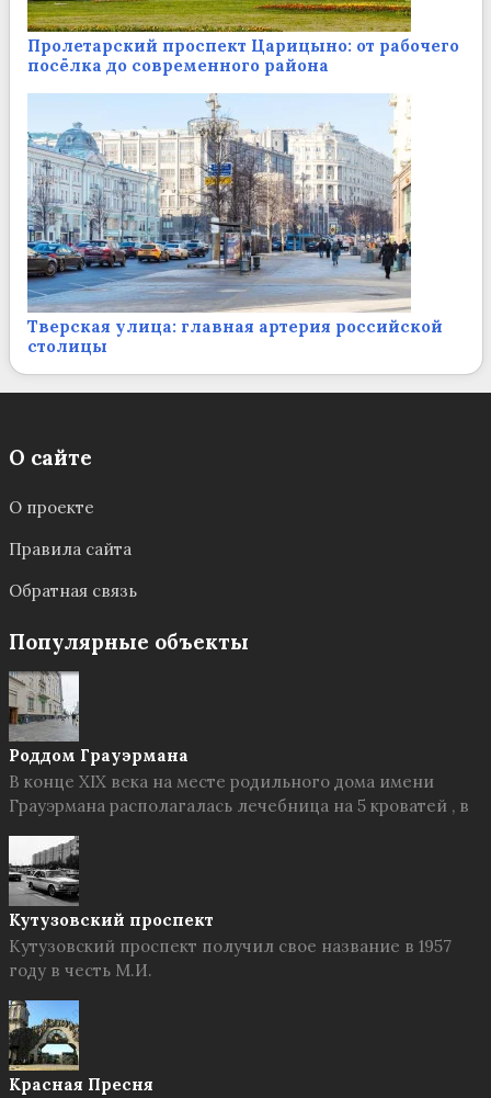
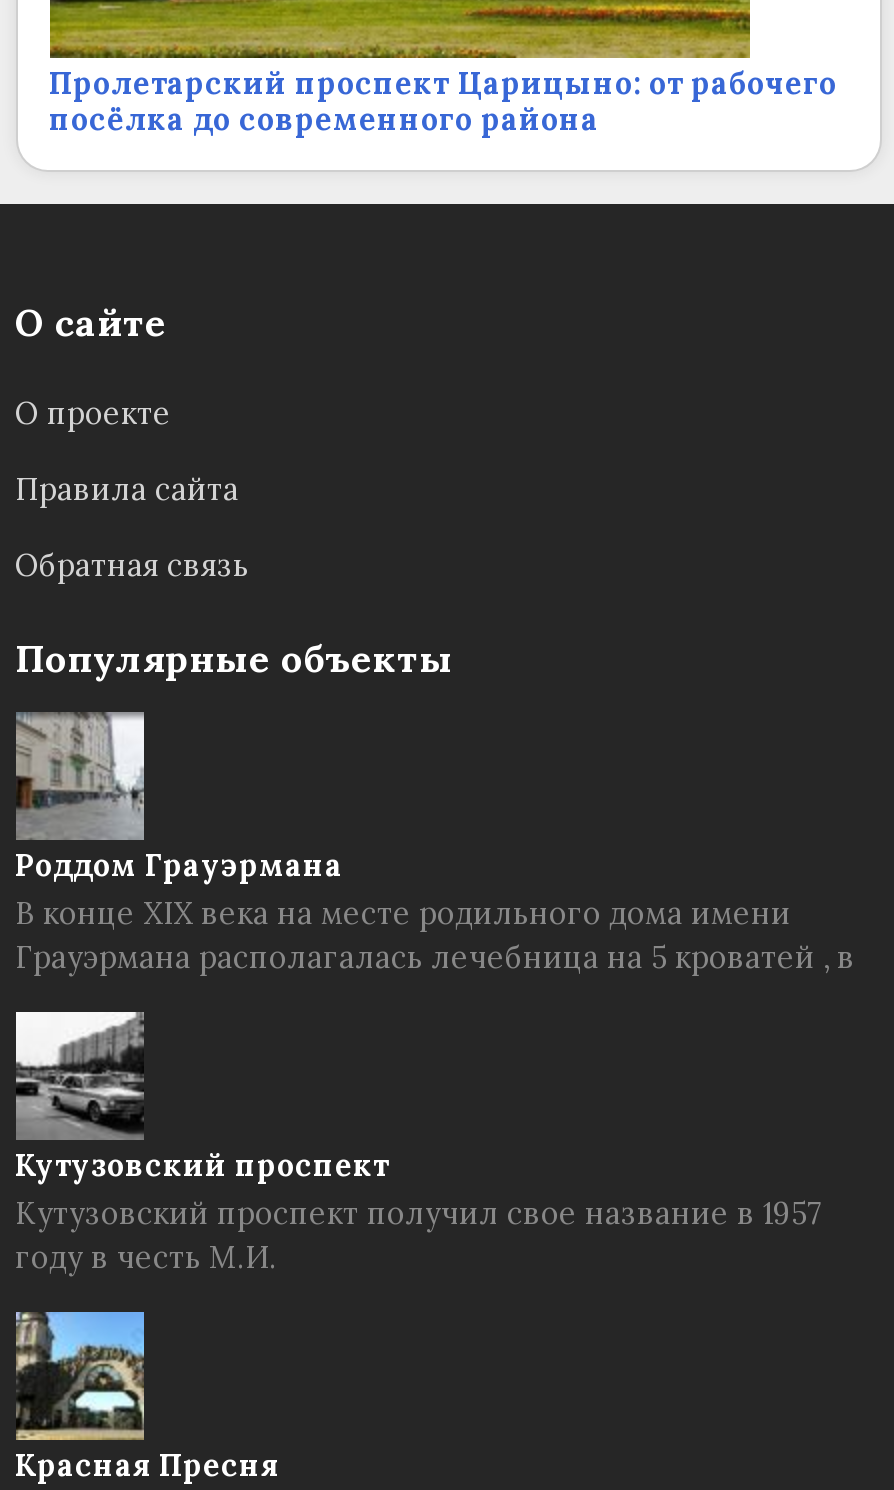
- [image]
- Тверская улица: главная артерия российской
- столицы
